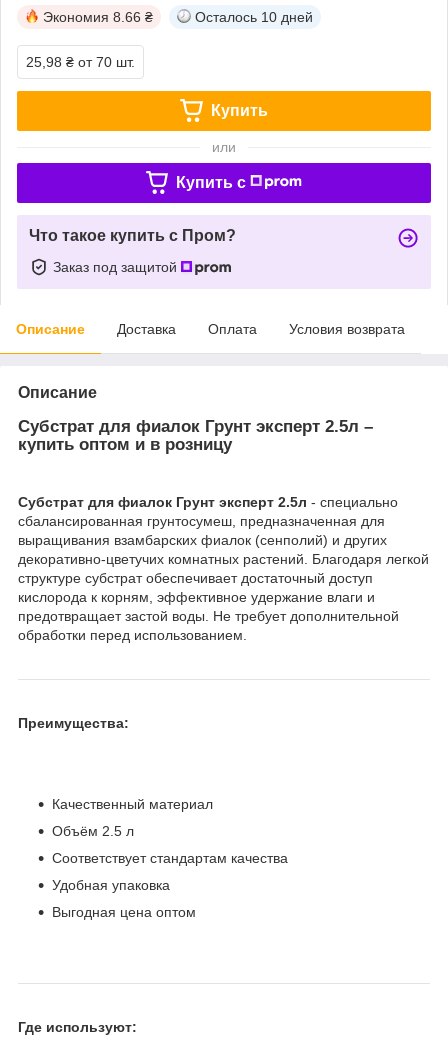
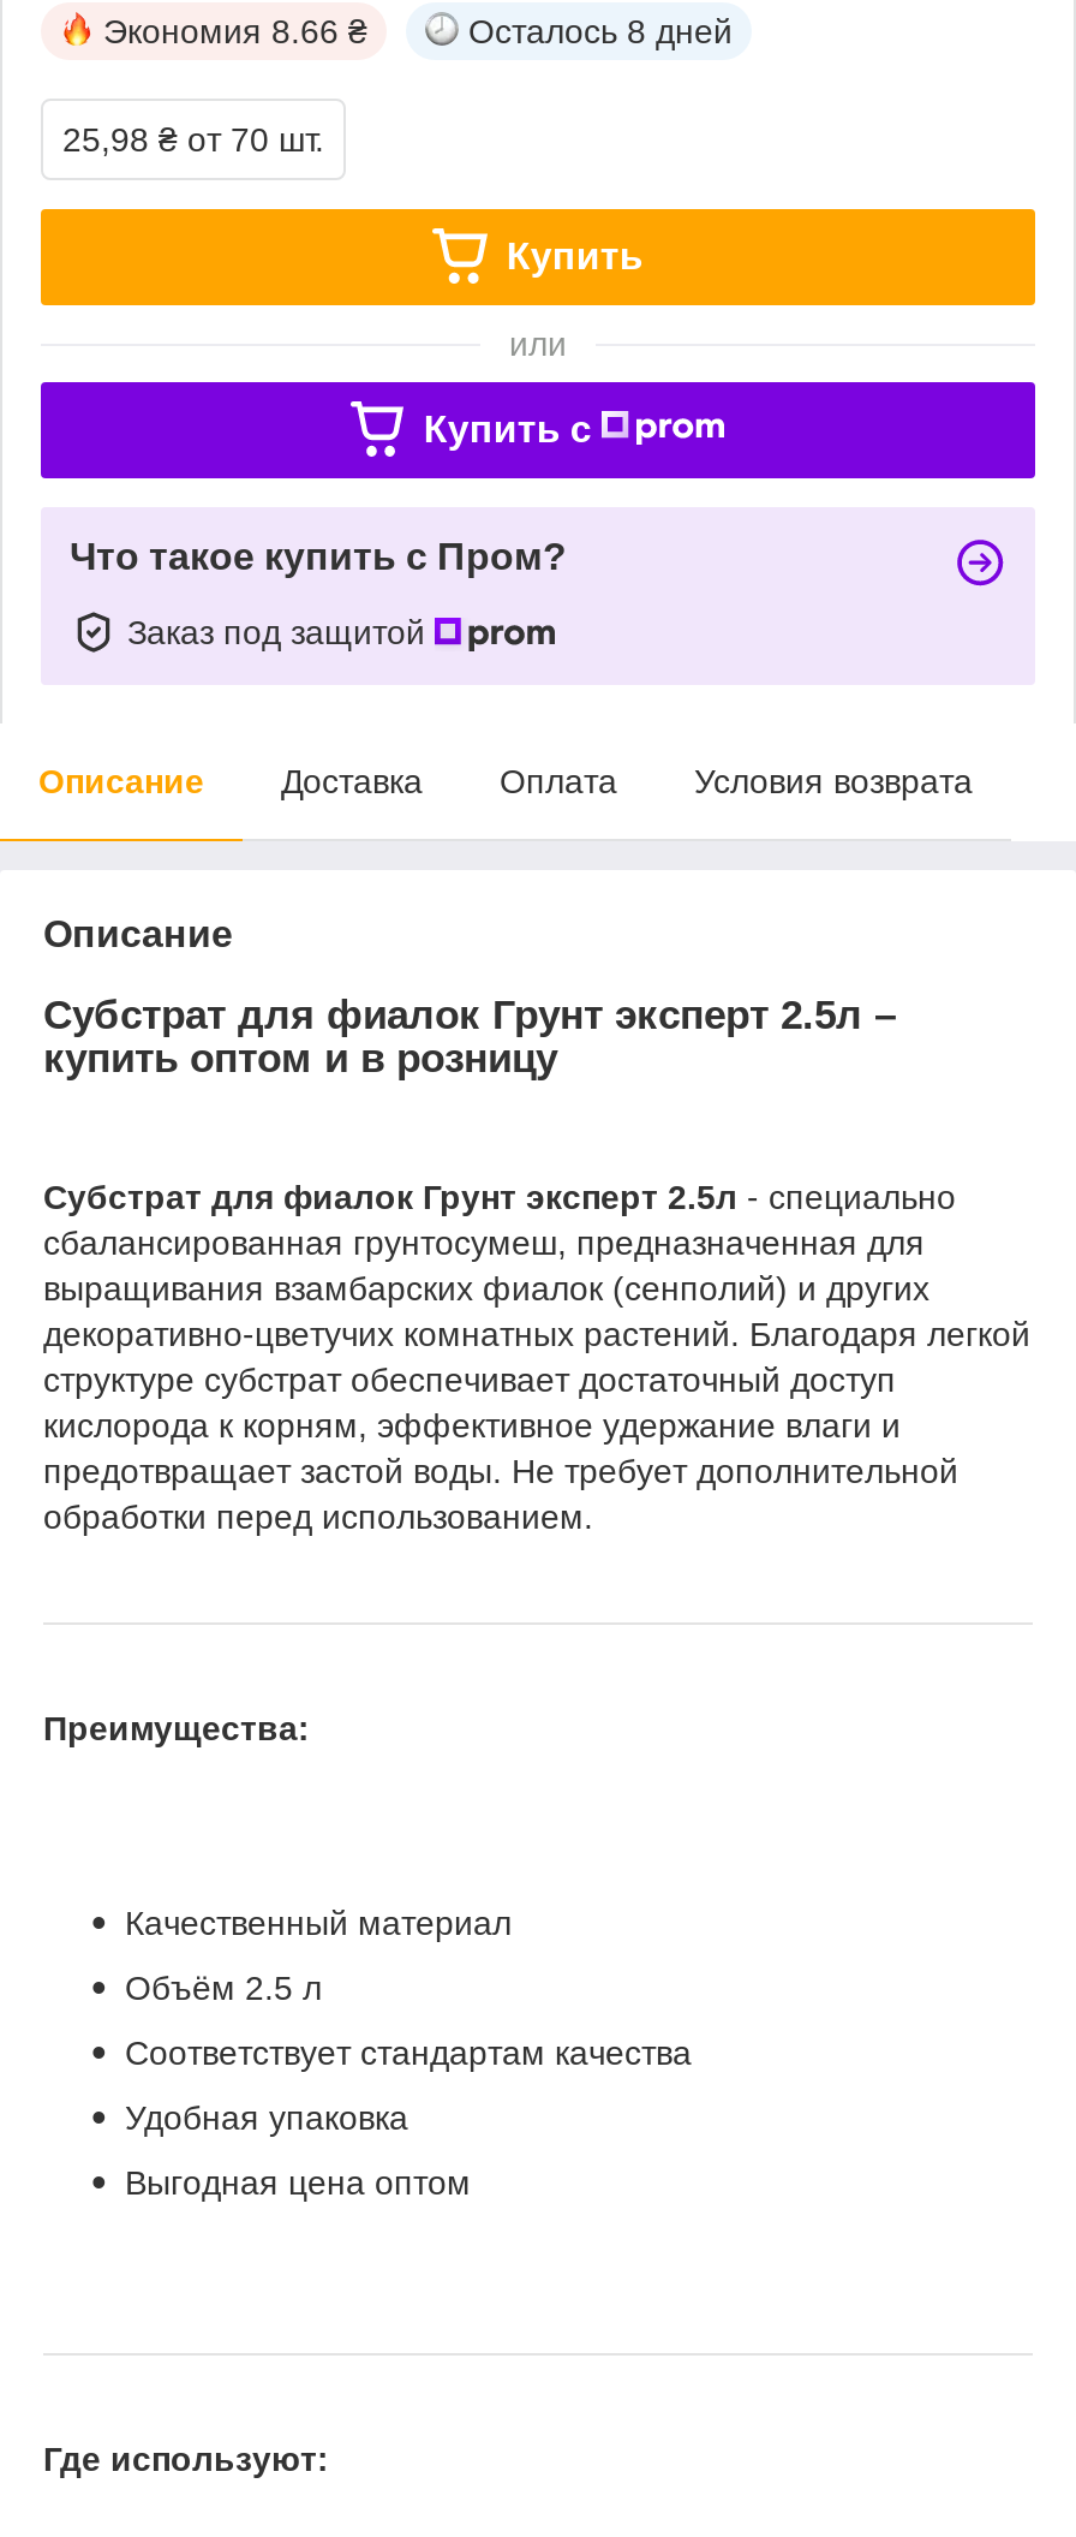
- Осталось 10 дней
+ Осталось 8 дней
